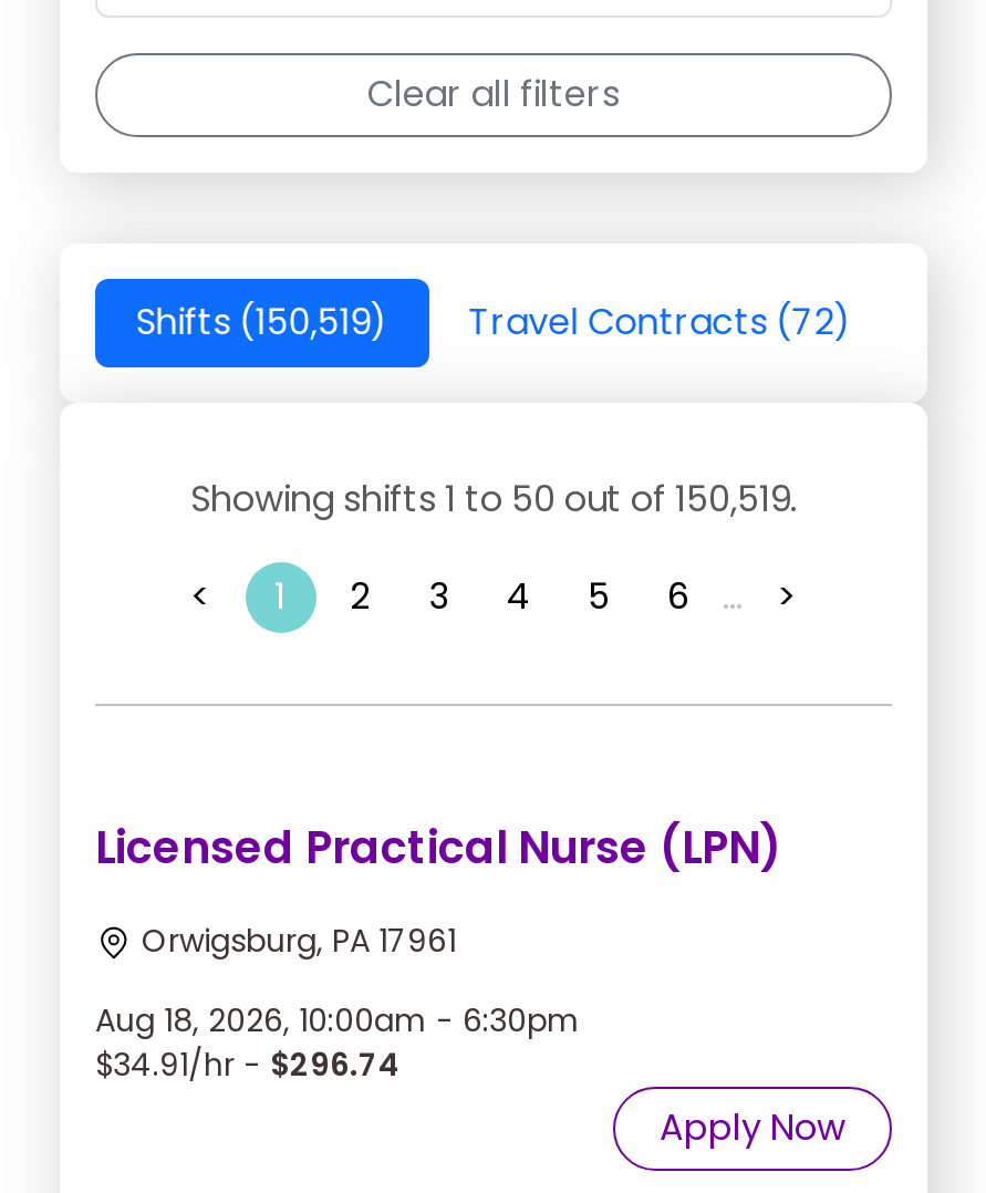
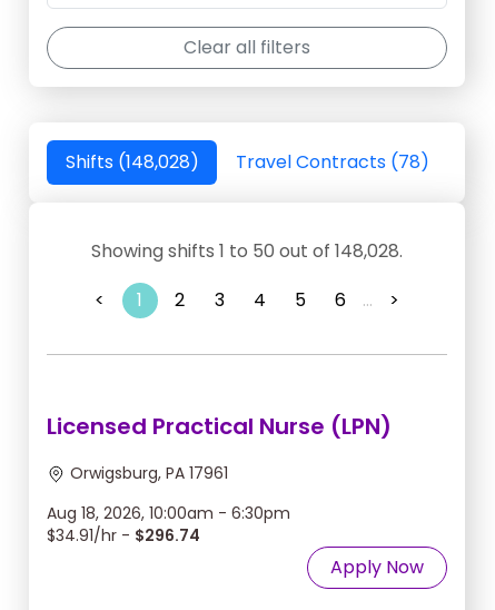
- Shifts (150,519)
+ Shifts (148,028)

- Travel Contracts (72)
+ Travel Contracts (78)

- Showing shifts 1 to 50 out of 150,519.
+ Showing shifts 1 to 50 out of 148,028.
